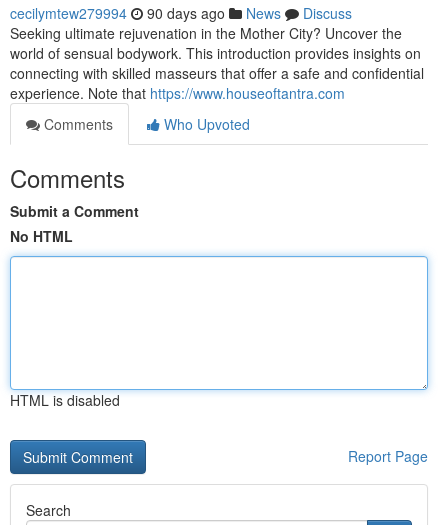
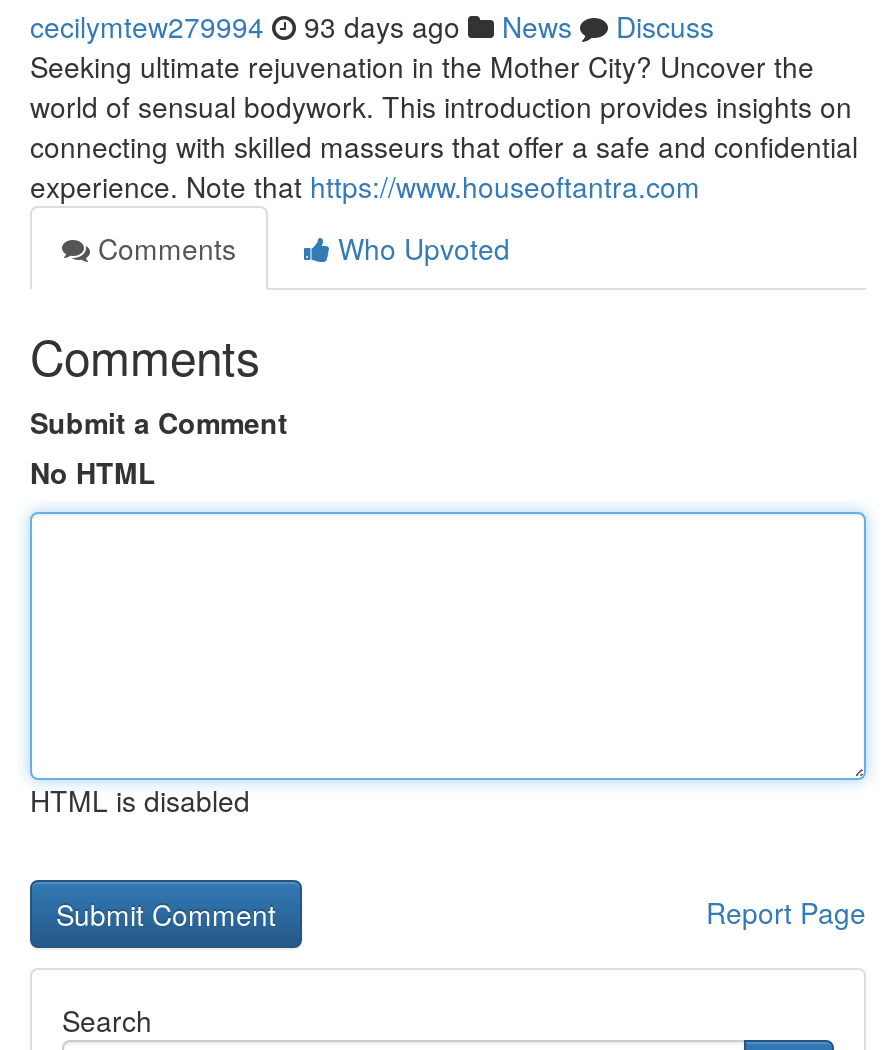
- cecilymtew279994 90 days ago News Discuss
+ cecilymtew279994 93 days ago News Discuss
